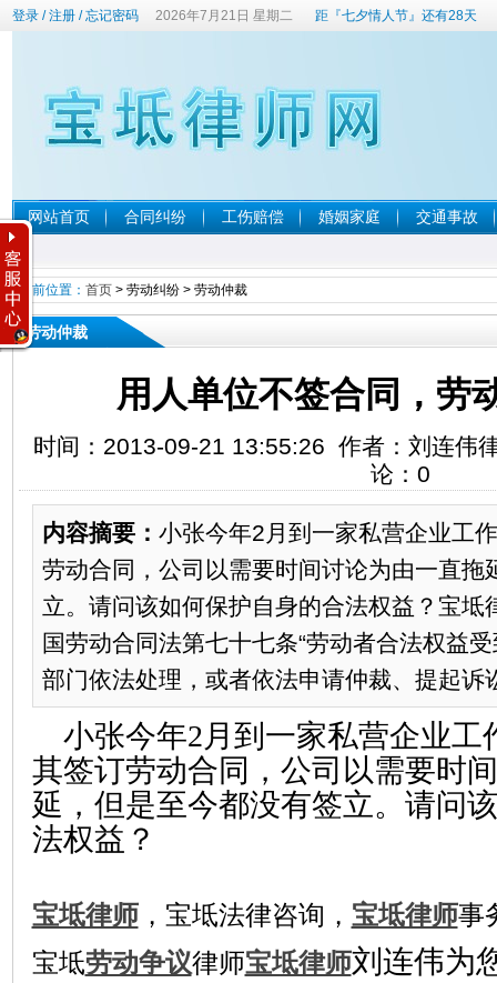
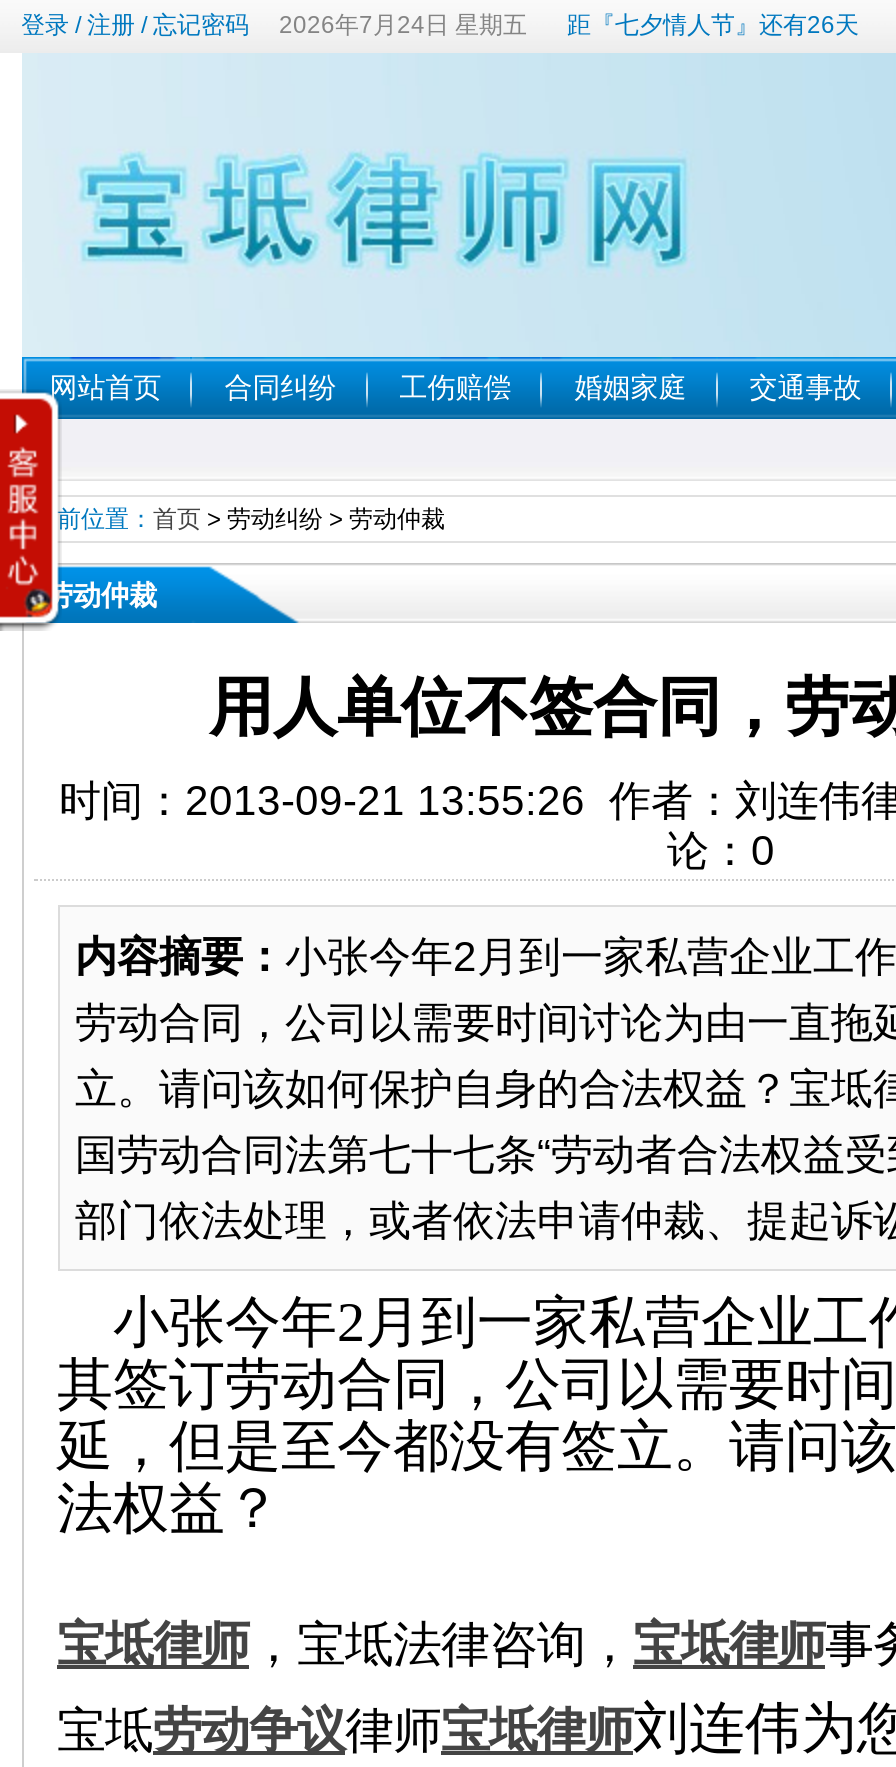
- 2026年7月21日 星期二
+ 2026年7月24日 星期五

- 距『七夕情人节』还有28天
+ 距『七夕情人节』还有26天
